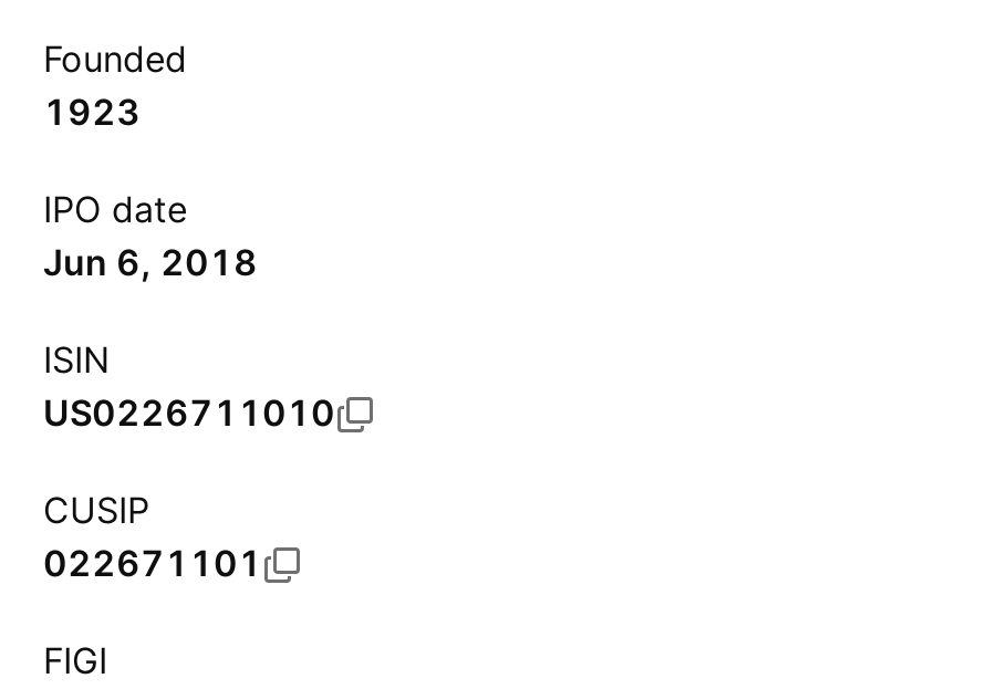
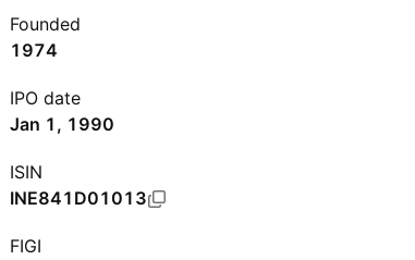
- 1923
+ 1974

- Jun 6, 2018
+ Jan 1, 1990

- US0226711010
- CUSIP
- 022671101
+ INE841D01013
